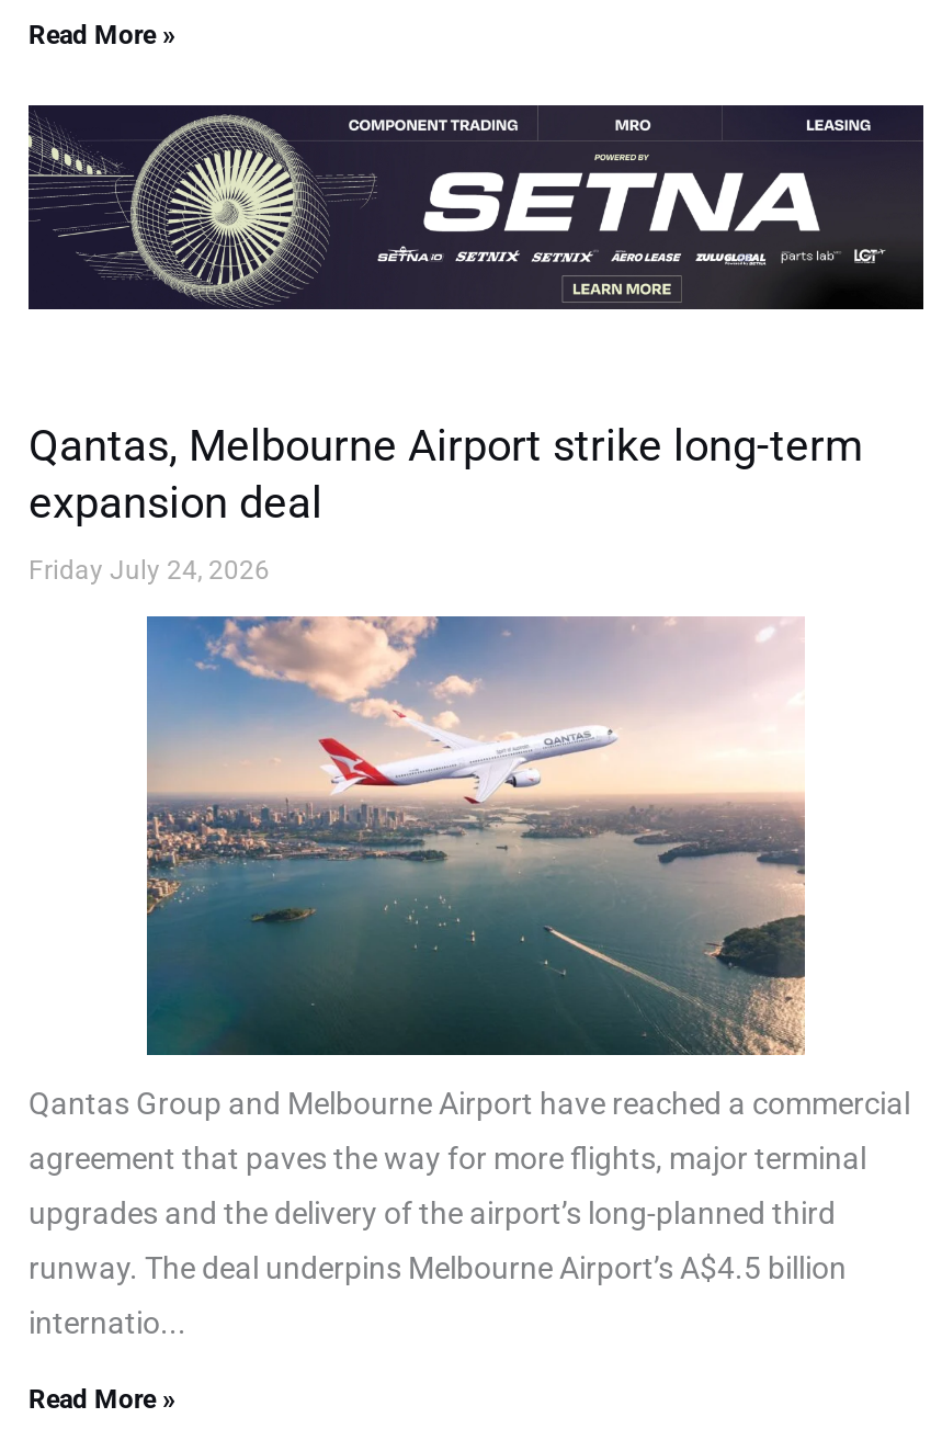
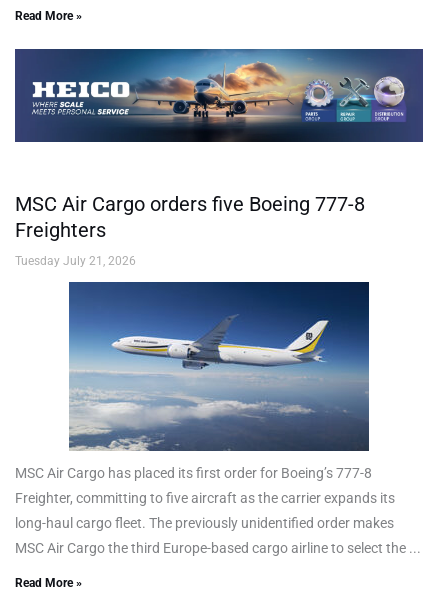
- [image]
+ [image]

- Qantas, Melbourne Airport strike long-term
- expansion deal
- Friday July 24, 2026
+ MSC Air Cargo orders five Boeing 777-8
+ Freighters
+ Tuesday July 21, 2026

- [image]
- Qantas Group and Melbourne Airport have reached a commercial
- agreement that paves the way for more flights, major terminal
- upgrades and the delivery of the airport’s long-planned third
- runway. The deal underpins Melbourne Airport’s A$4.5 billion
- internatio...
+ [image]
+ MSC Air Cargo has placed its first order for Boeing’s 777-8
+ Freighter, committing to five aircraft as the carrier expands its
+ long-haul cargo fleet. The previously unidentified order makes
+ MSC Air Cargo the third Europe-based cargo airline to select the ...
